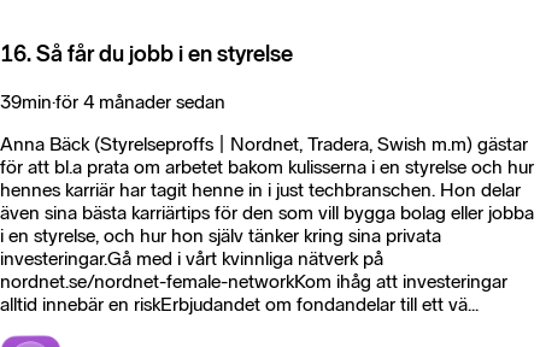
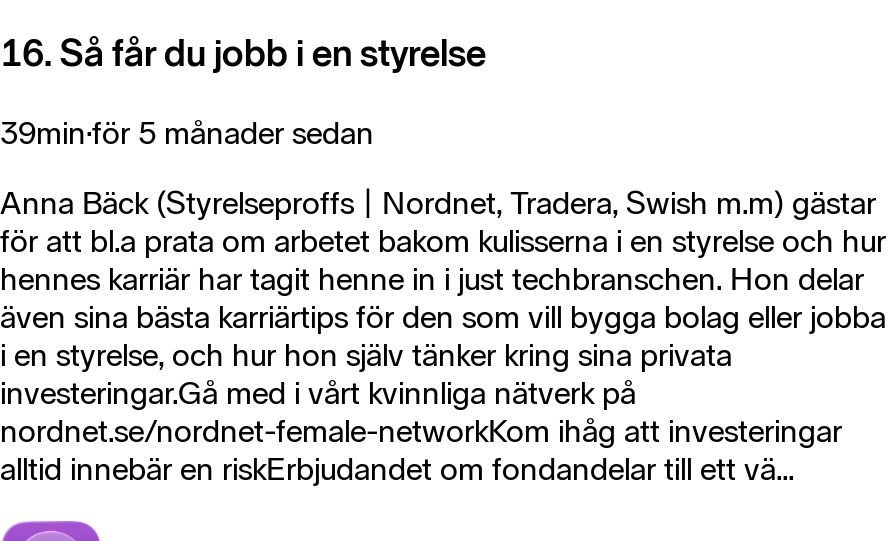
- 39min·för 4 månader sedan
+ 39min·för 5 månader sedan
